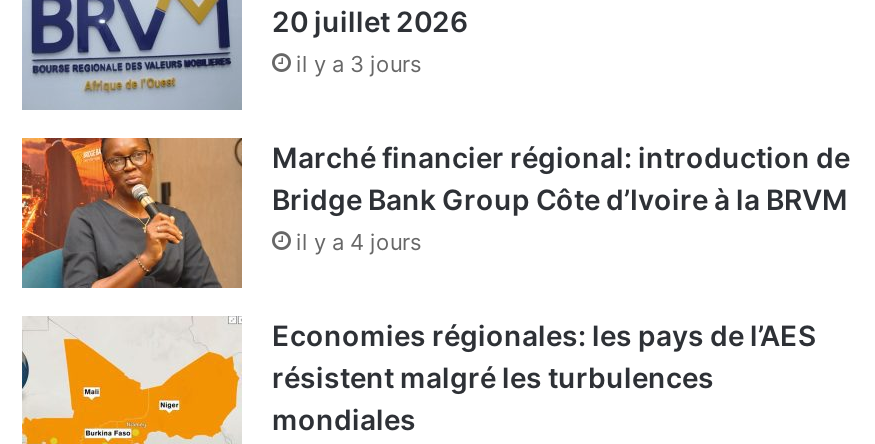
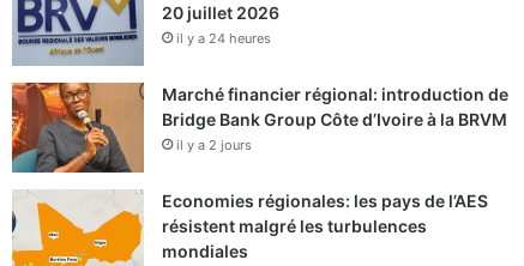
- il y a 3 jours
+ il y a 24 heures

- il y a 4 jours
+ il y a 2 jours
